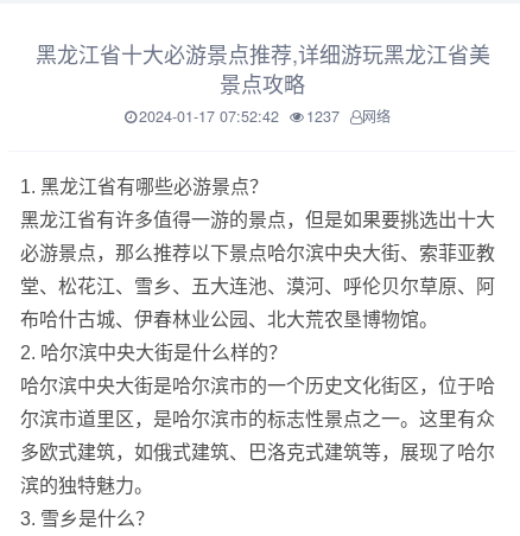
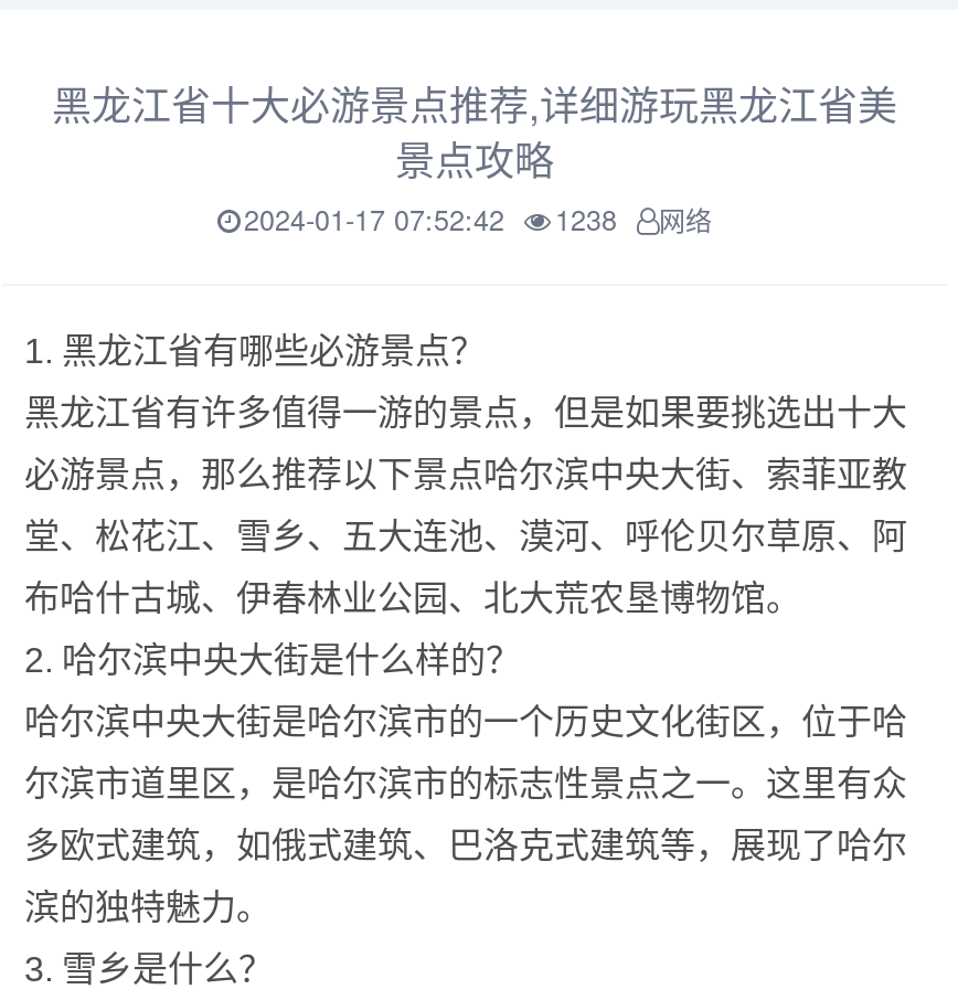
- 2024-01-17 07:52:42 1237 网络
+ 2024-01-17 07:52:42 1238 网络
